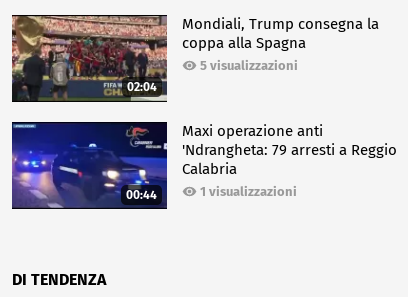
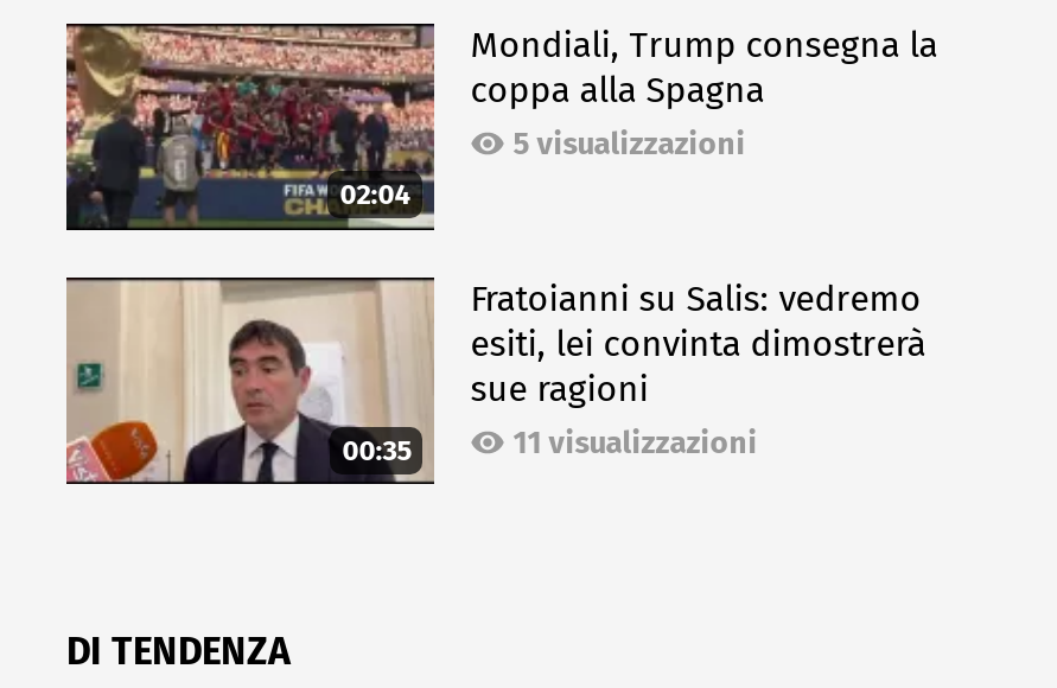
- [image]
- 00:44
+ [image]
+ 00:35

- Maxi operazione anti
- 'Ndrangheta: 79 arresti a Reggio
- Calabria
- 1 visualizzazioni
+ Fratoianni su Salis: vedremo
+ esiti, lei convinta dimostrerà
+ sue ragioni
+ 11 visualizzazioni
